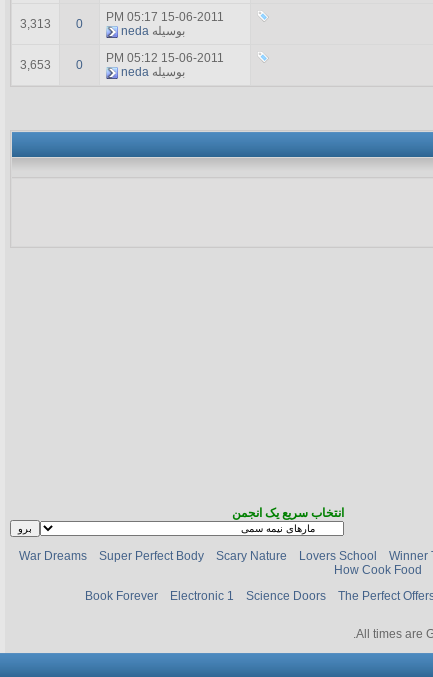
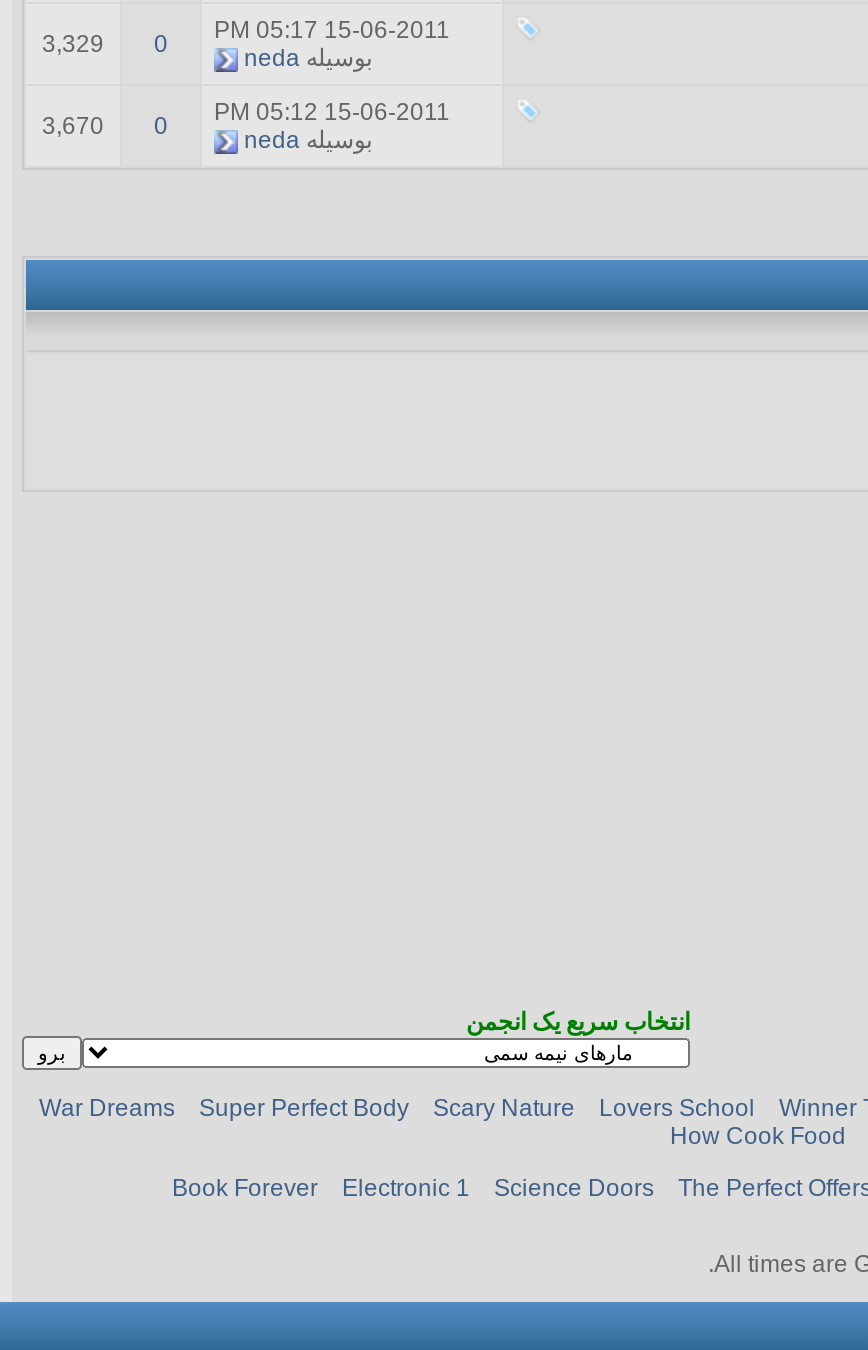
- 3,313 0
+ 3,329 0

- 3,653 0
+ 3,670 0
